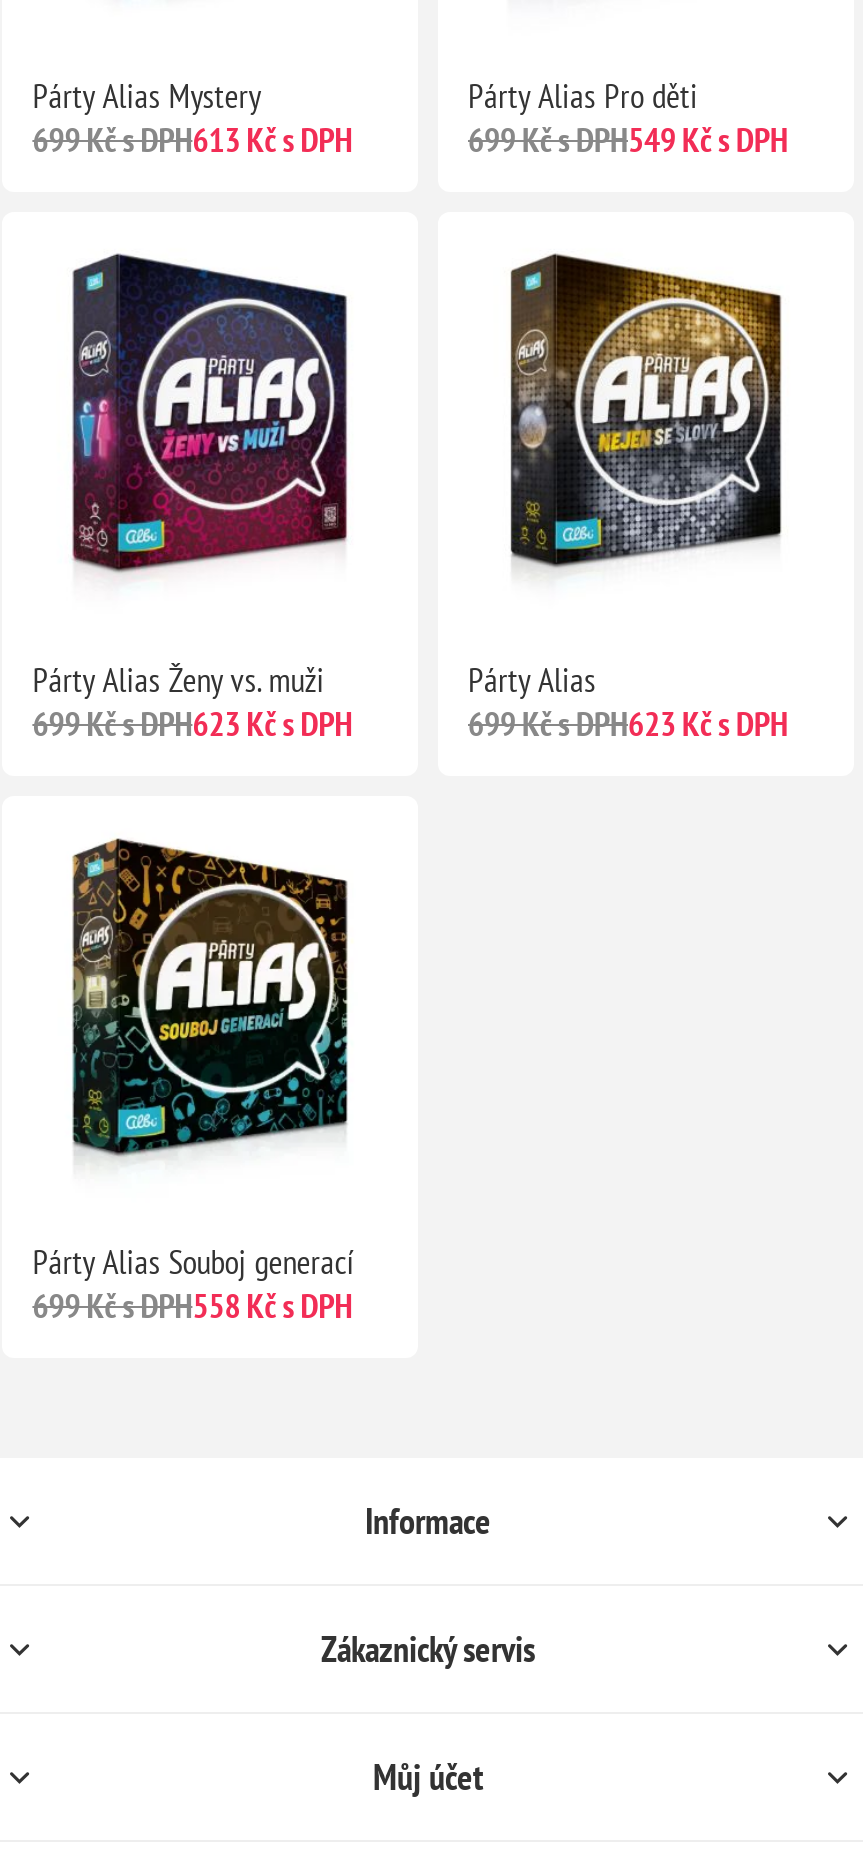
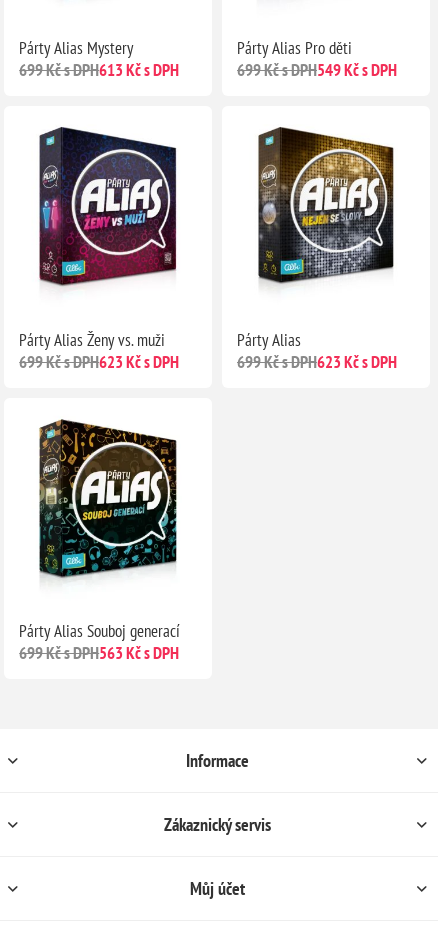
- 699 Kč s DPH558 Kč s DPH
+ 699 Kč s DPH563 Kč s DPH
